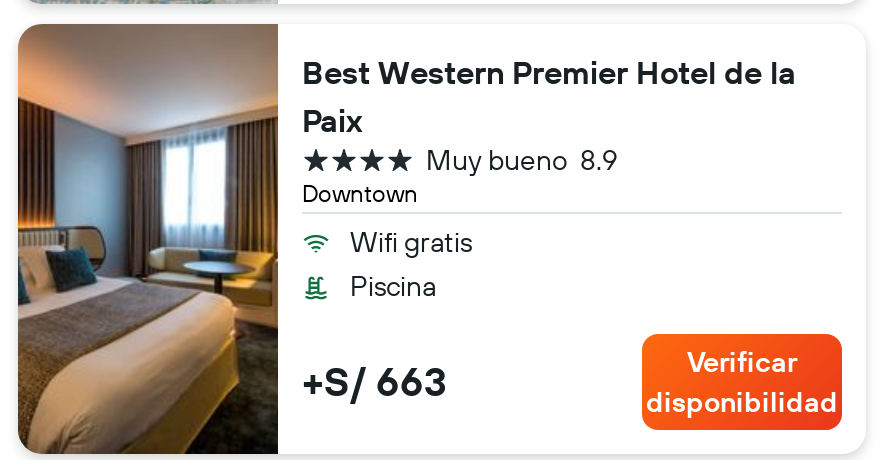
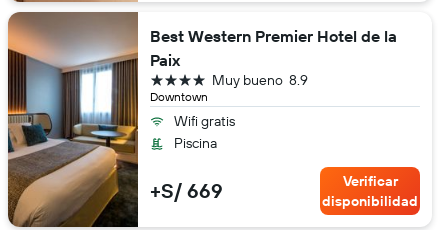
- +S/ 663
+ +S/ 669
